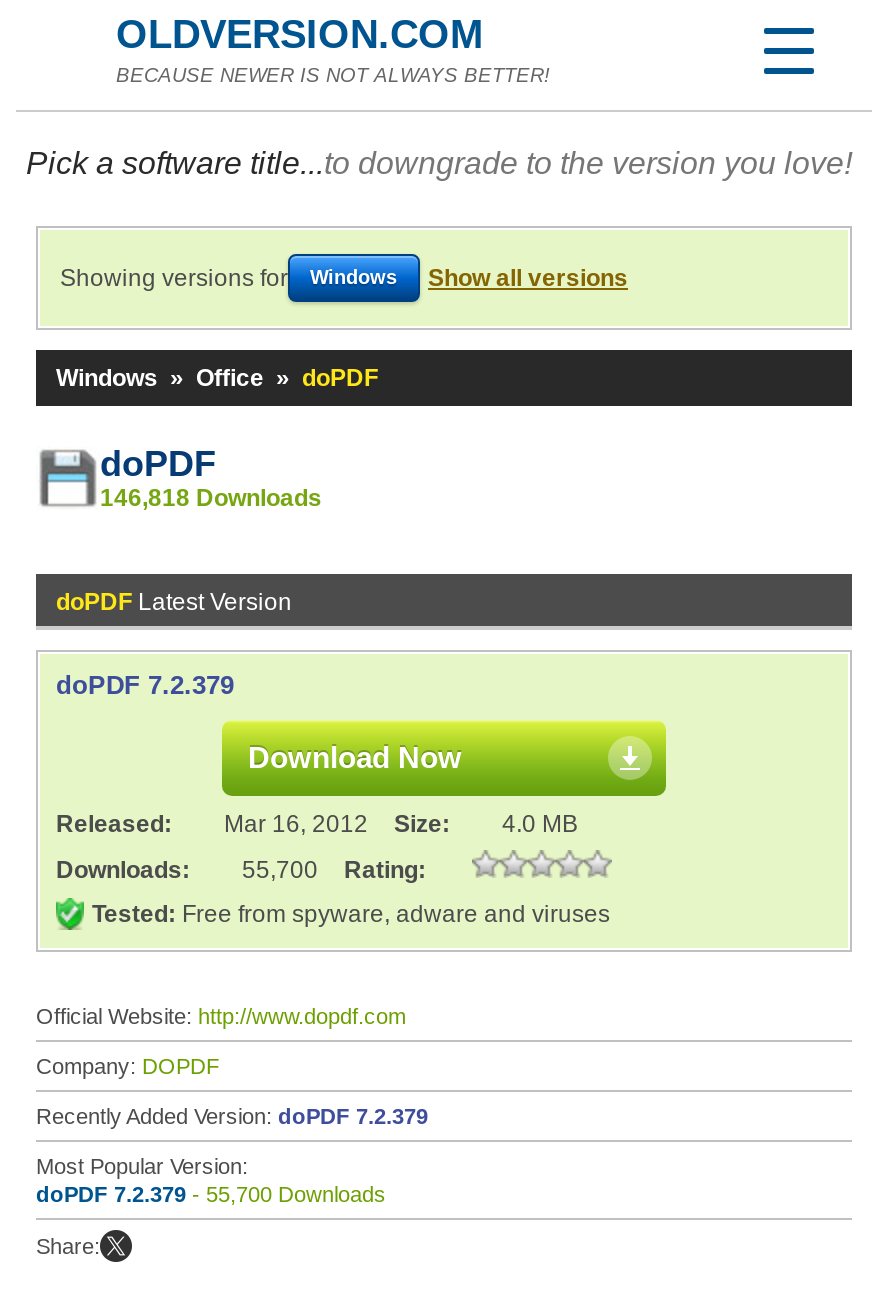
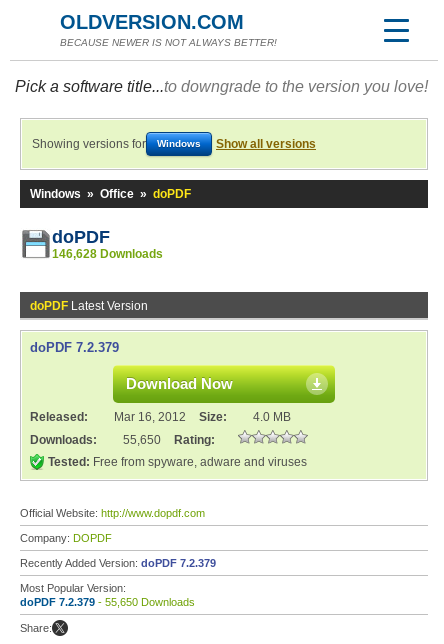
- 146,818 Downloads
+ 146,628 Downloads

- Downloads: 55,700 Rating:
+ Downloads: 55,650 Rating:

- doPDF 7.2.379 - 55,700 Downloads
+ doPDF 7.2.379 - 55,650 Downloads
